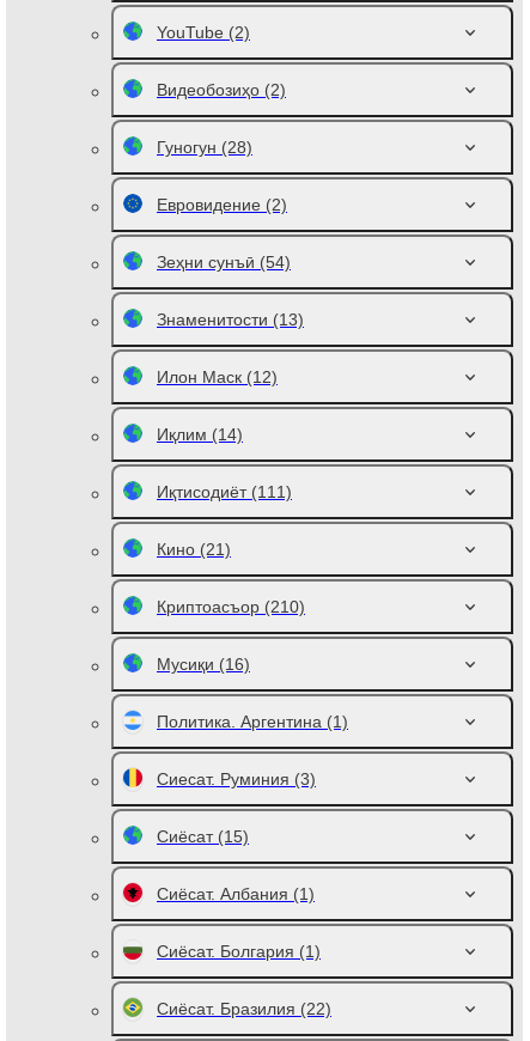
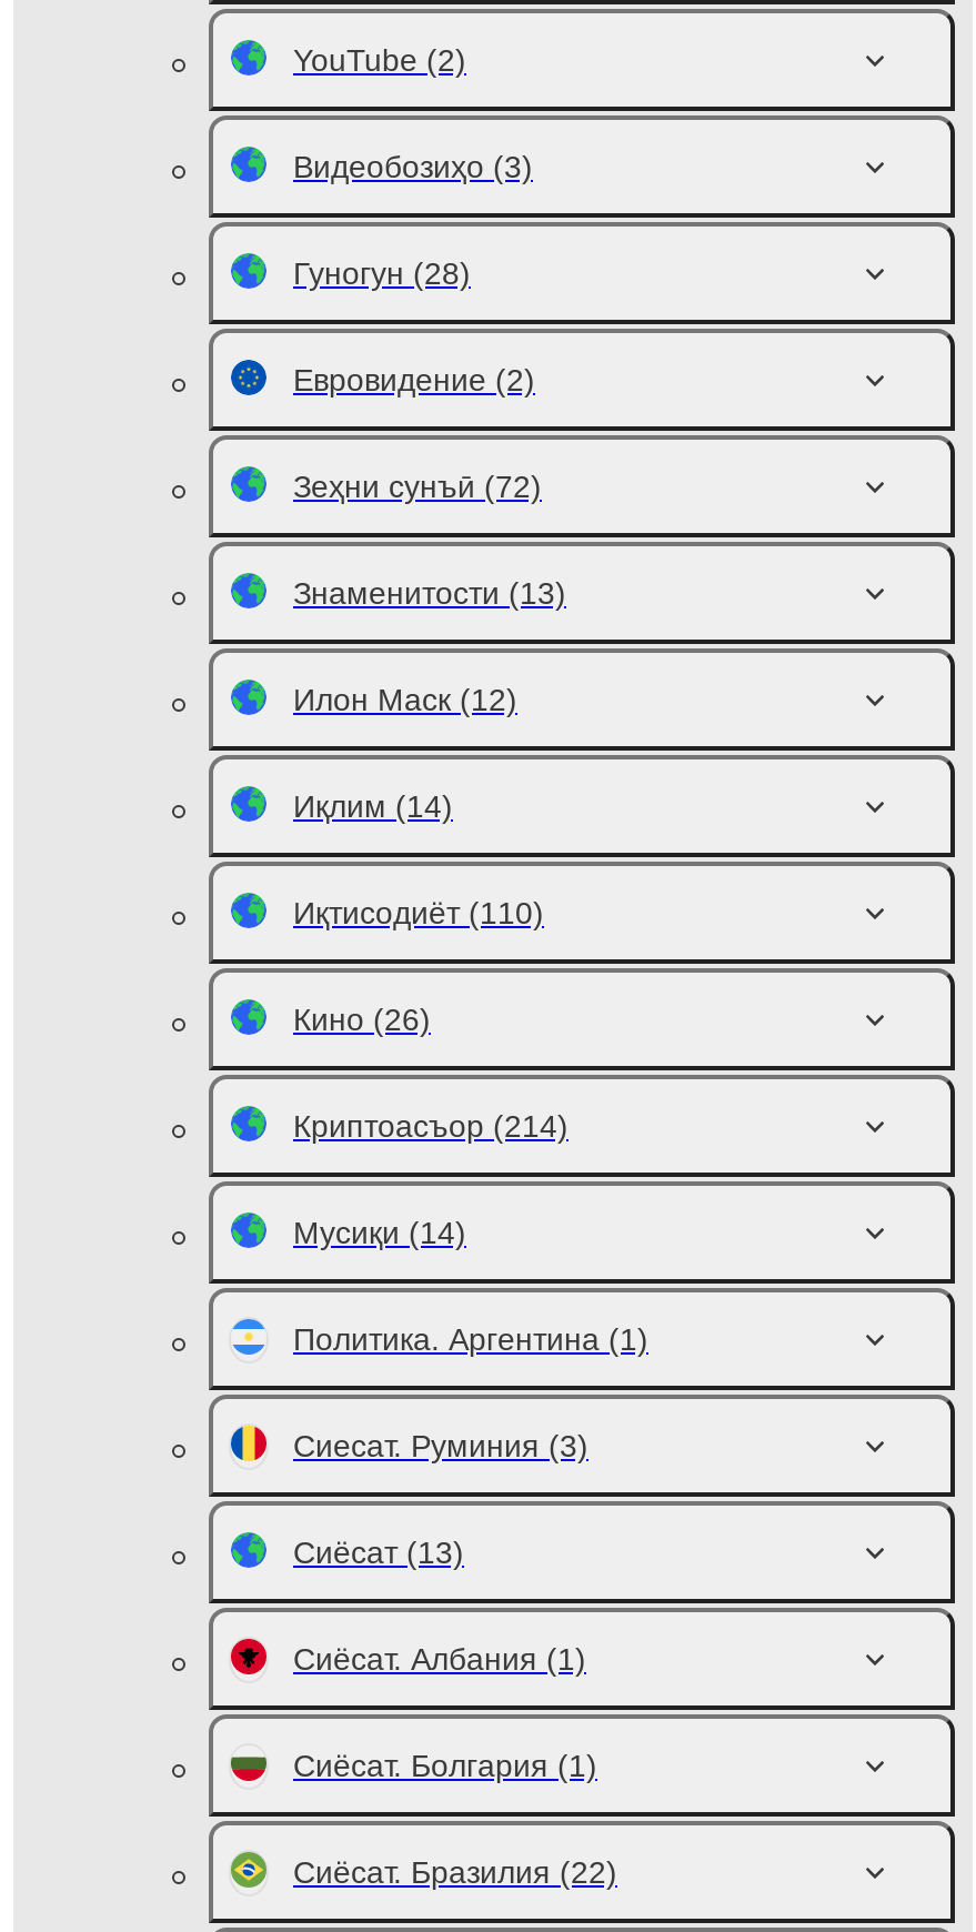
- Видеобозиҳо (2)
+ Видеобозиҳо (3)

- Зеҳни сунъӣ (54)
+ Зеҳни сунъӣ (72)

- Иқтисодиёт (111)
+ Иқтисодиёт (110)

- Кино (21)
+ Кино (26)

- Криптоасъор (210)
+ Криптоасъор (214)

- Мусиқи (16)
+ Мусиқи (14)

- Сиёсат (15)
+ Сиёсат (13)
